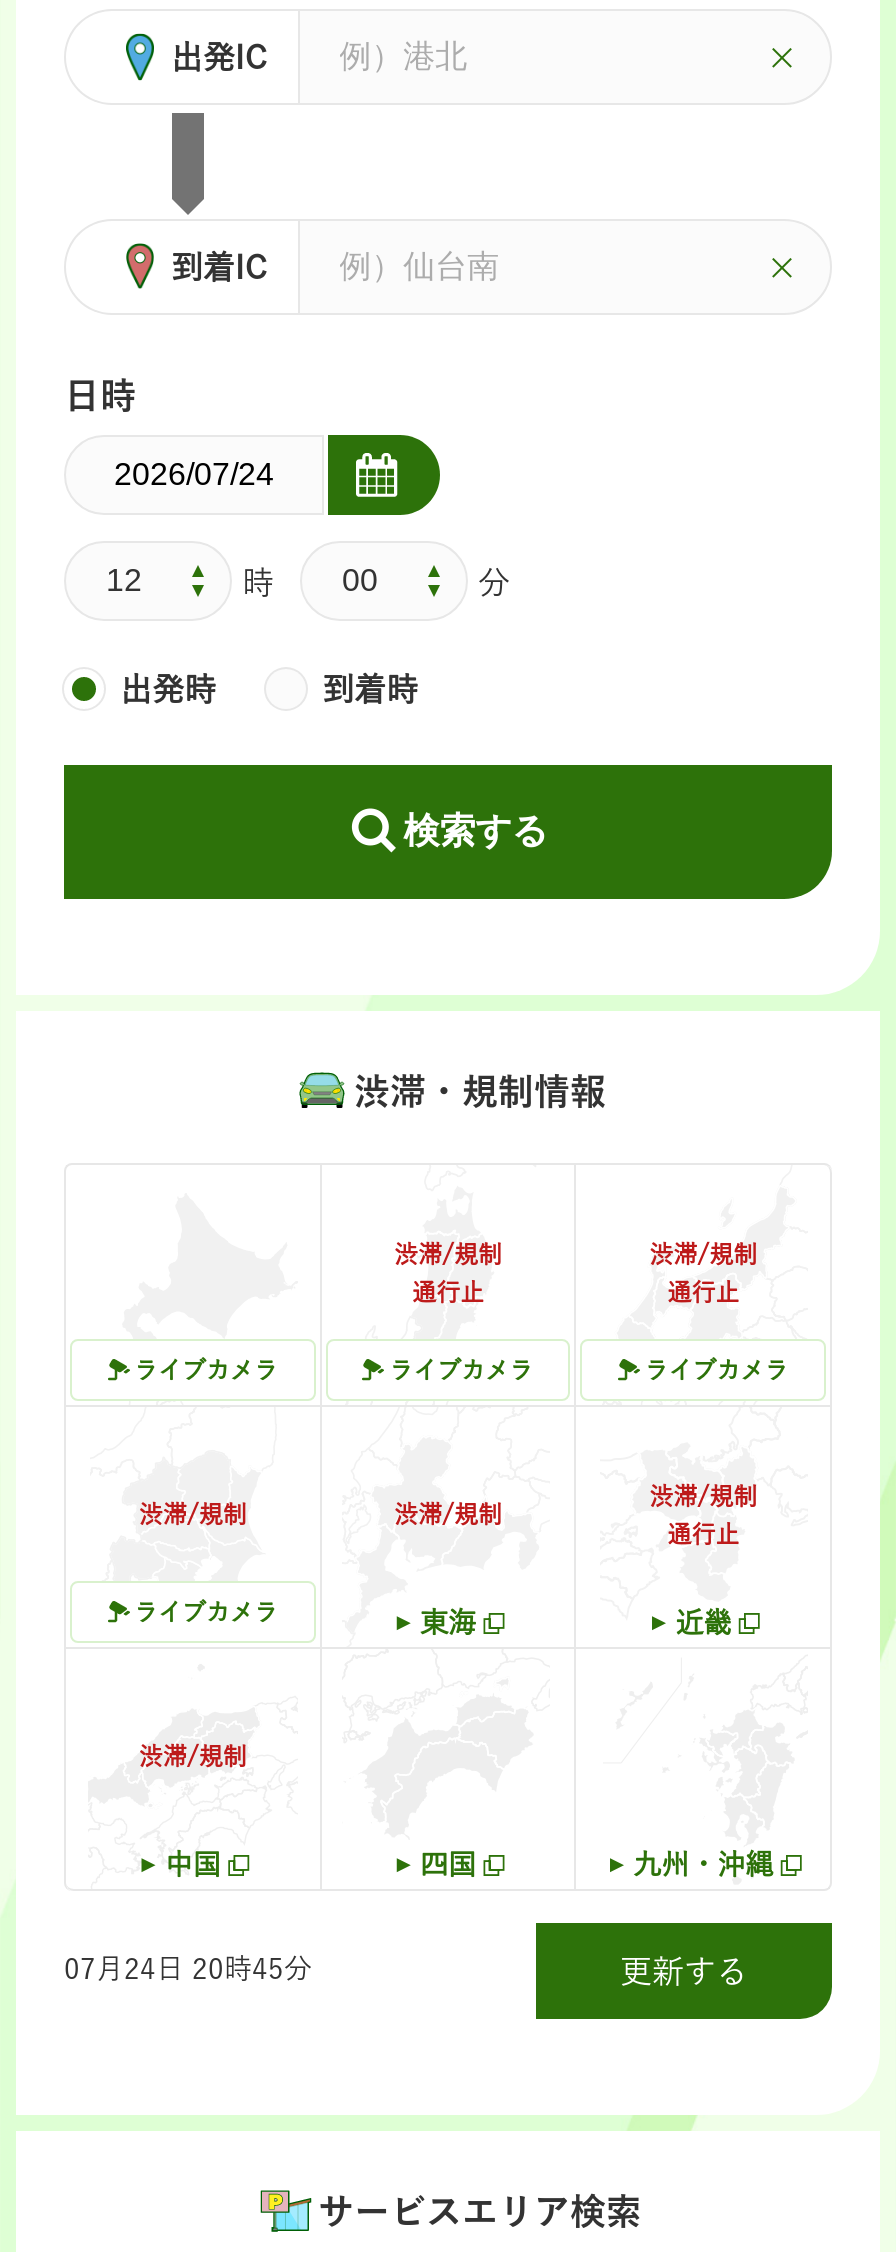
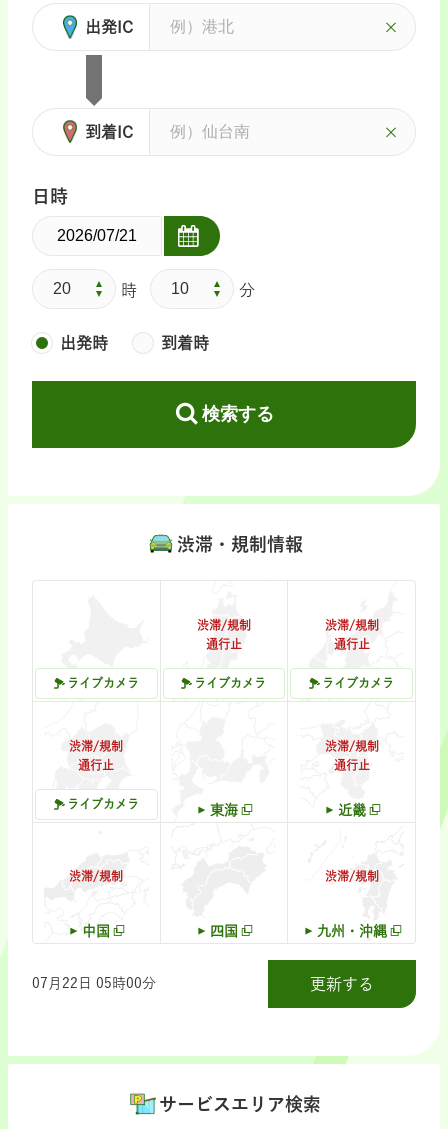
- 渋滞/規制

+ 通行止

+ 渋滞/規制

- 07月24日 20時45分
+ 07月22日 05時00分
